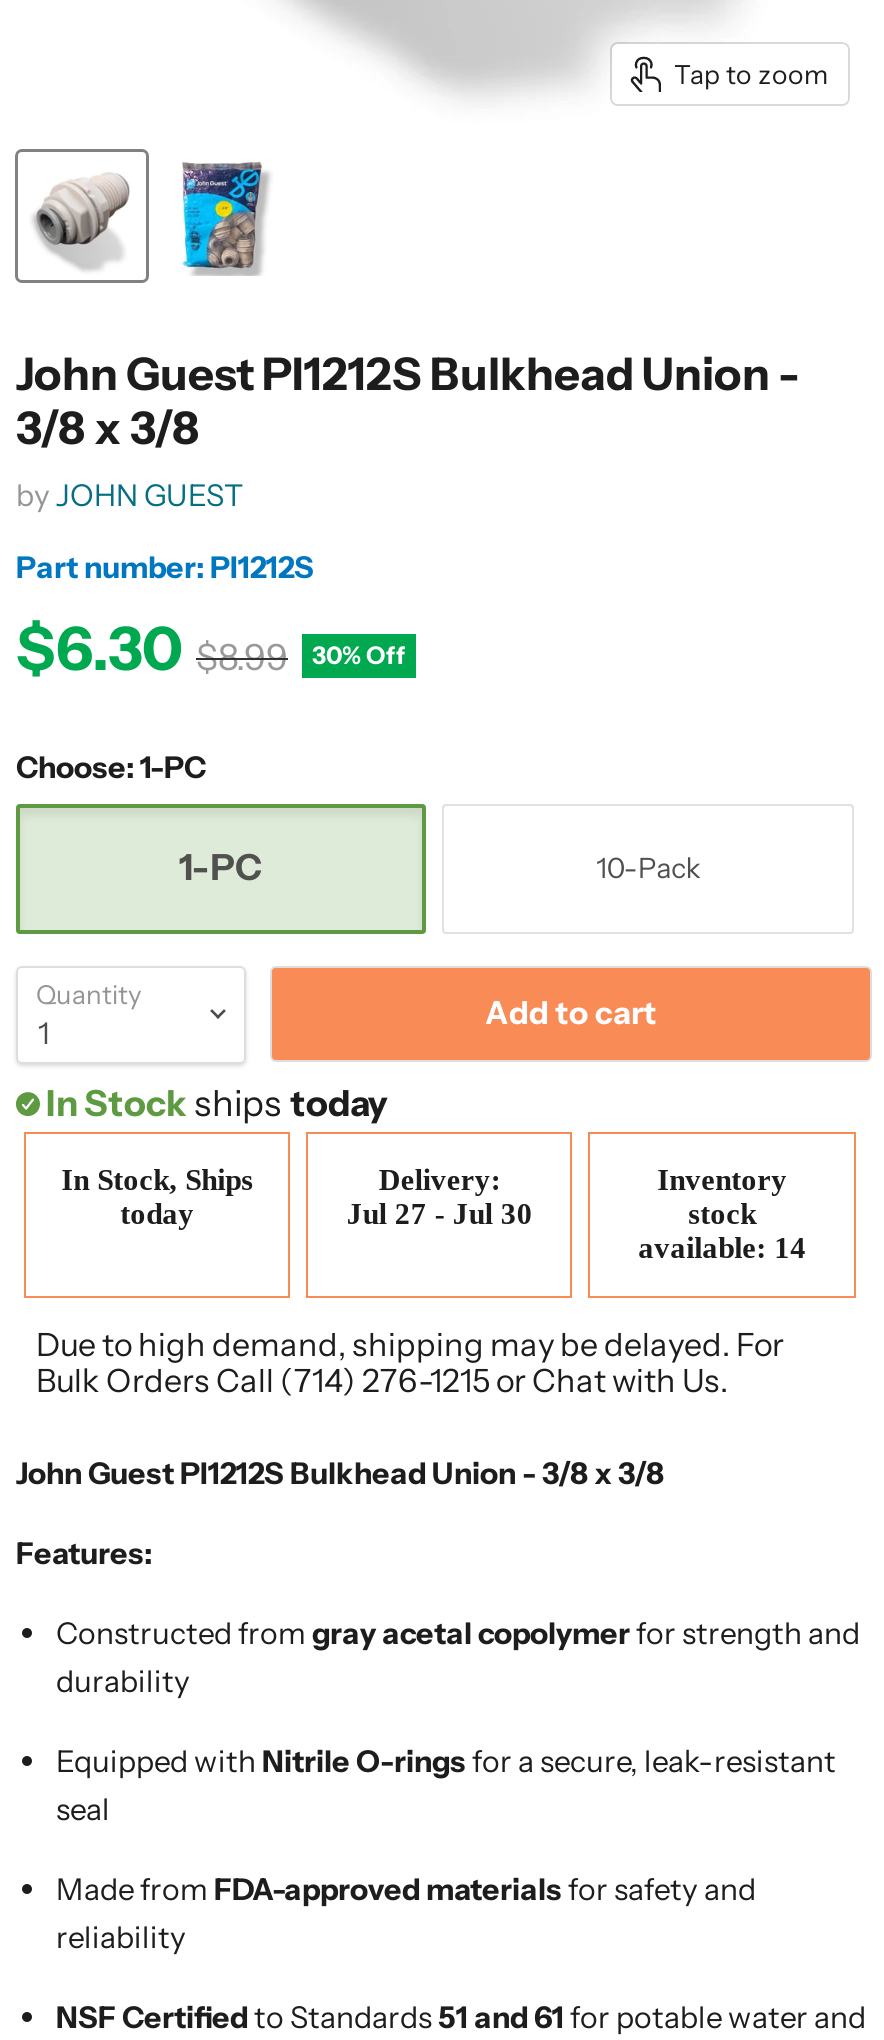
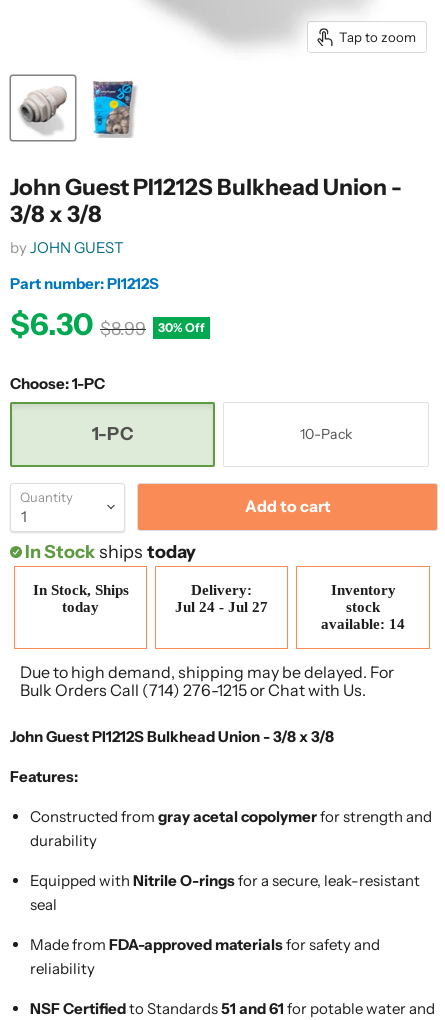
- Jul 27 - Jul 30
+ Jul 24 - Jul 27
